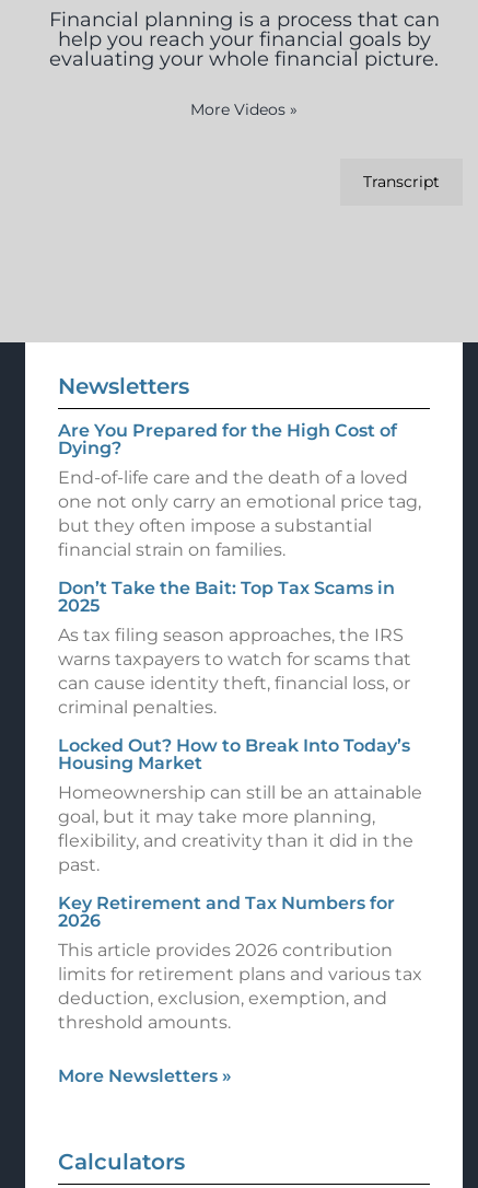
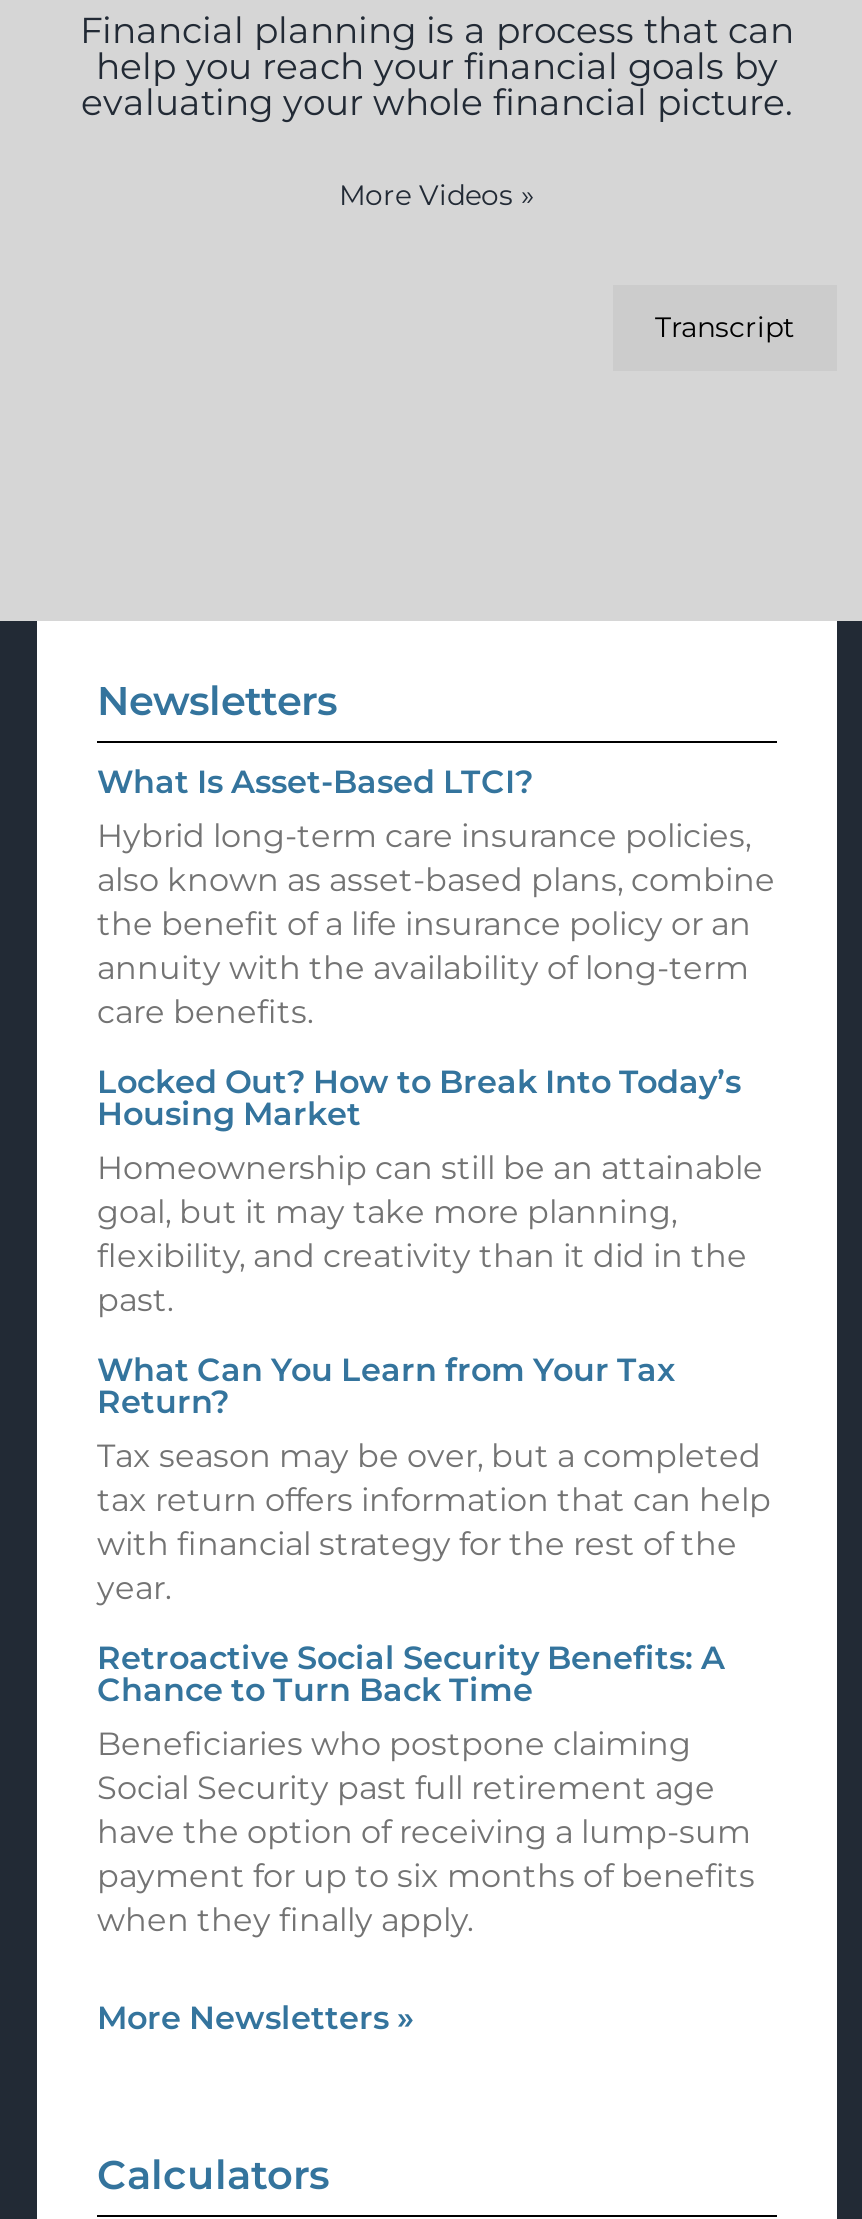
- Are You Prepared for the High Cost of
- Dying?
- End-of-life care and the death of a loved
- one not only carry an emotional price tag,
- but they often impose a substantial
- financial strain on families.
- Don’t Take the Bait: Top Tax Scams in
- 2025
- As tax filing season approaches, the IRS
- warns taxpayers to watch for scams that
- can cause identity theft, financial loss, or
- criminal penalties.
+ What Is Asset-Based LTCI?
+ Hybrid long-term care insurance policies,
+ also known as asset-based plans, combine
+ the benefit of a life insurance policy or an
+ annuity with the availability of long-term
+ care benefits.

moved up: Locked Out? How to Break Into Today’s | Housing Market | Homeownership can still be an attainable | goal, but it may take more planning, | flexibility, and creativity than it did in the | past.

- Key Retirement and Tax Numbers for
- 2026
- This article provides 2026 contribution
- limits for retirement plans and various tax
- deduction, exclusion, exemption, and
- threshold amounts.
+ What Can You Learn from Your Tax
+ Return?
+ Tax season may be over, but a completed
+ tax return offers information that can help
+ with financial strategy for the rest of the
+ year.
+ Retroactive Social Security Benefits: A
+ Chance to Turn Back Time
+ Beneficiaries who postpone claiming
+ Social Security past full retirement age
+ have the option of receiving a lump-sum
+ payment for up to six months of benefits
+ when they finally apply.
